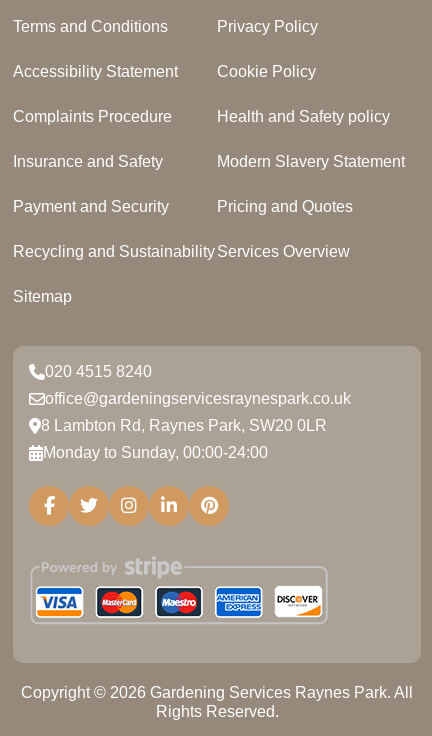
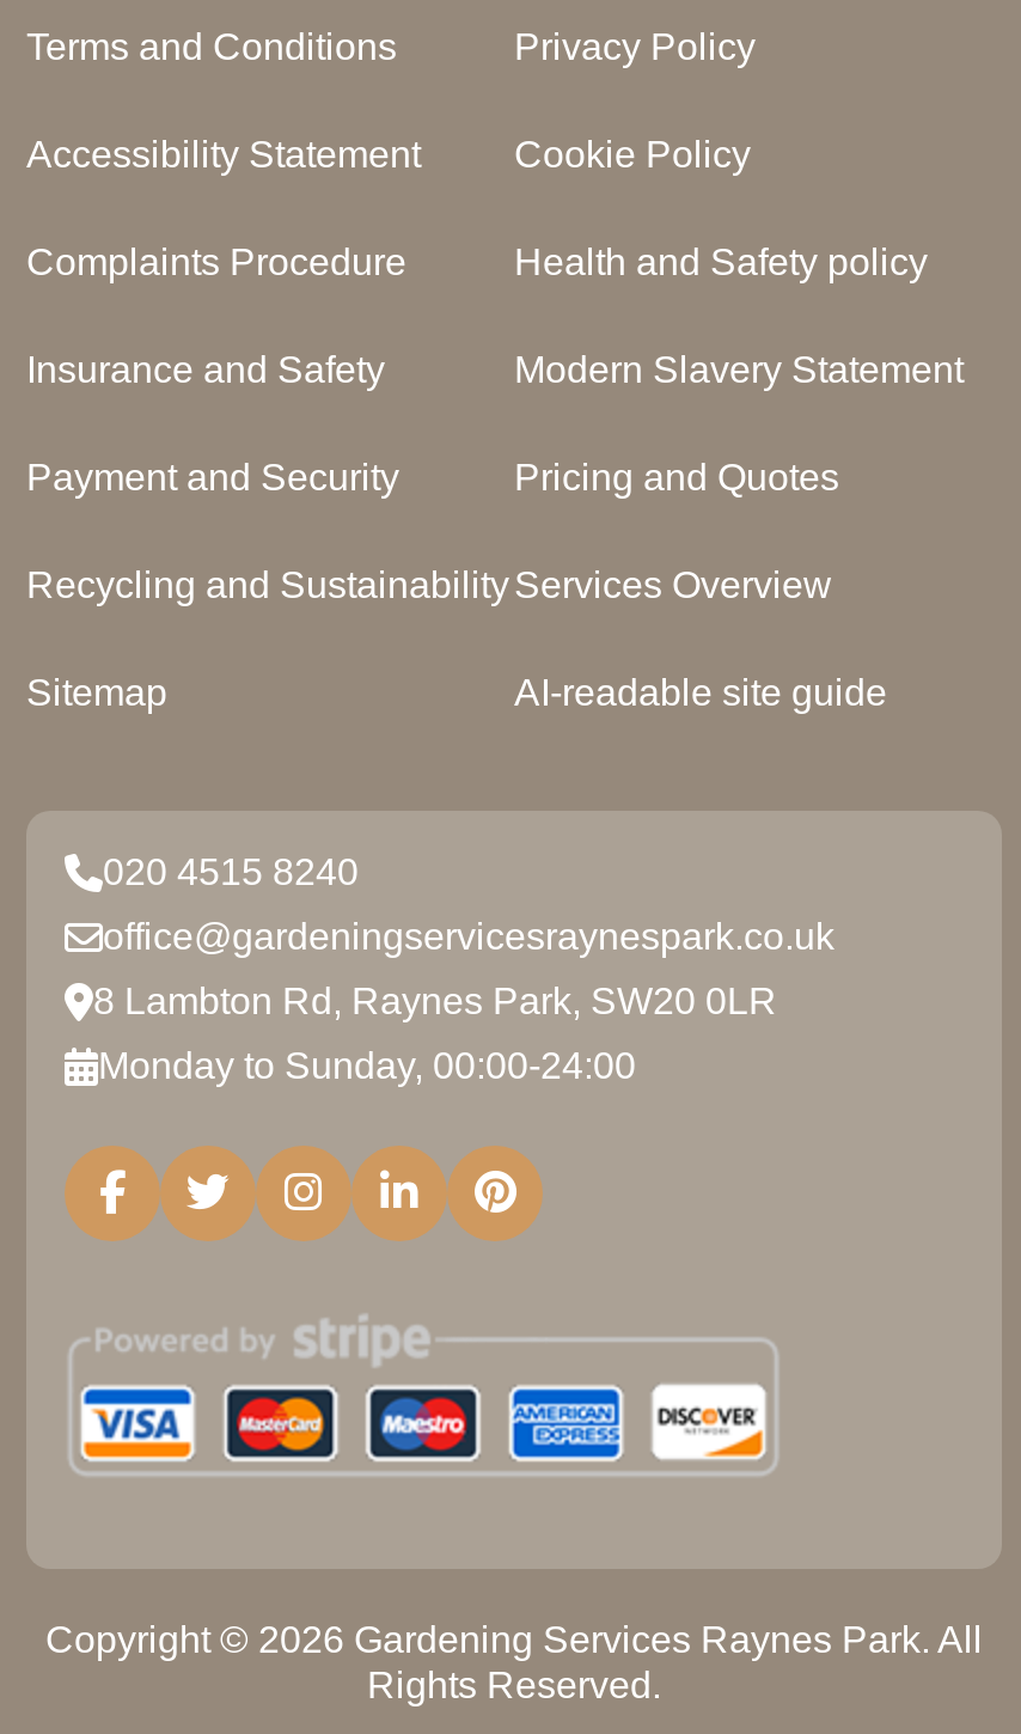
+ AI-readable site guide
